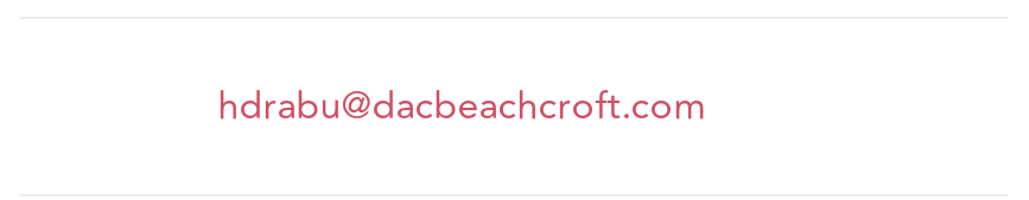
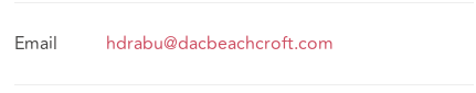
+ Email
